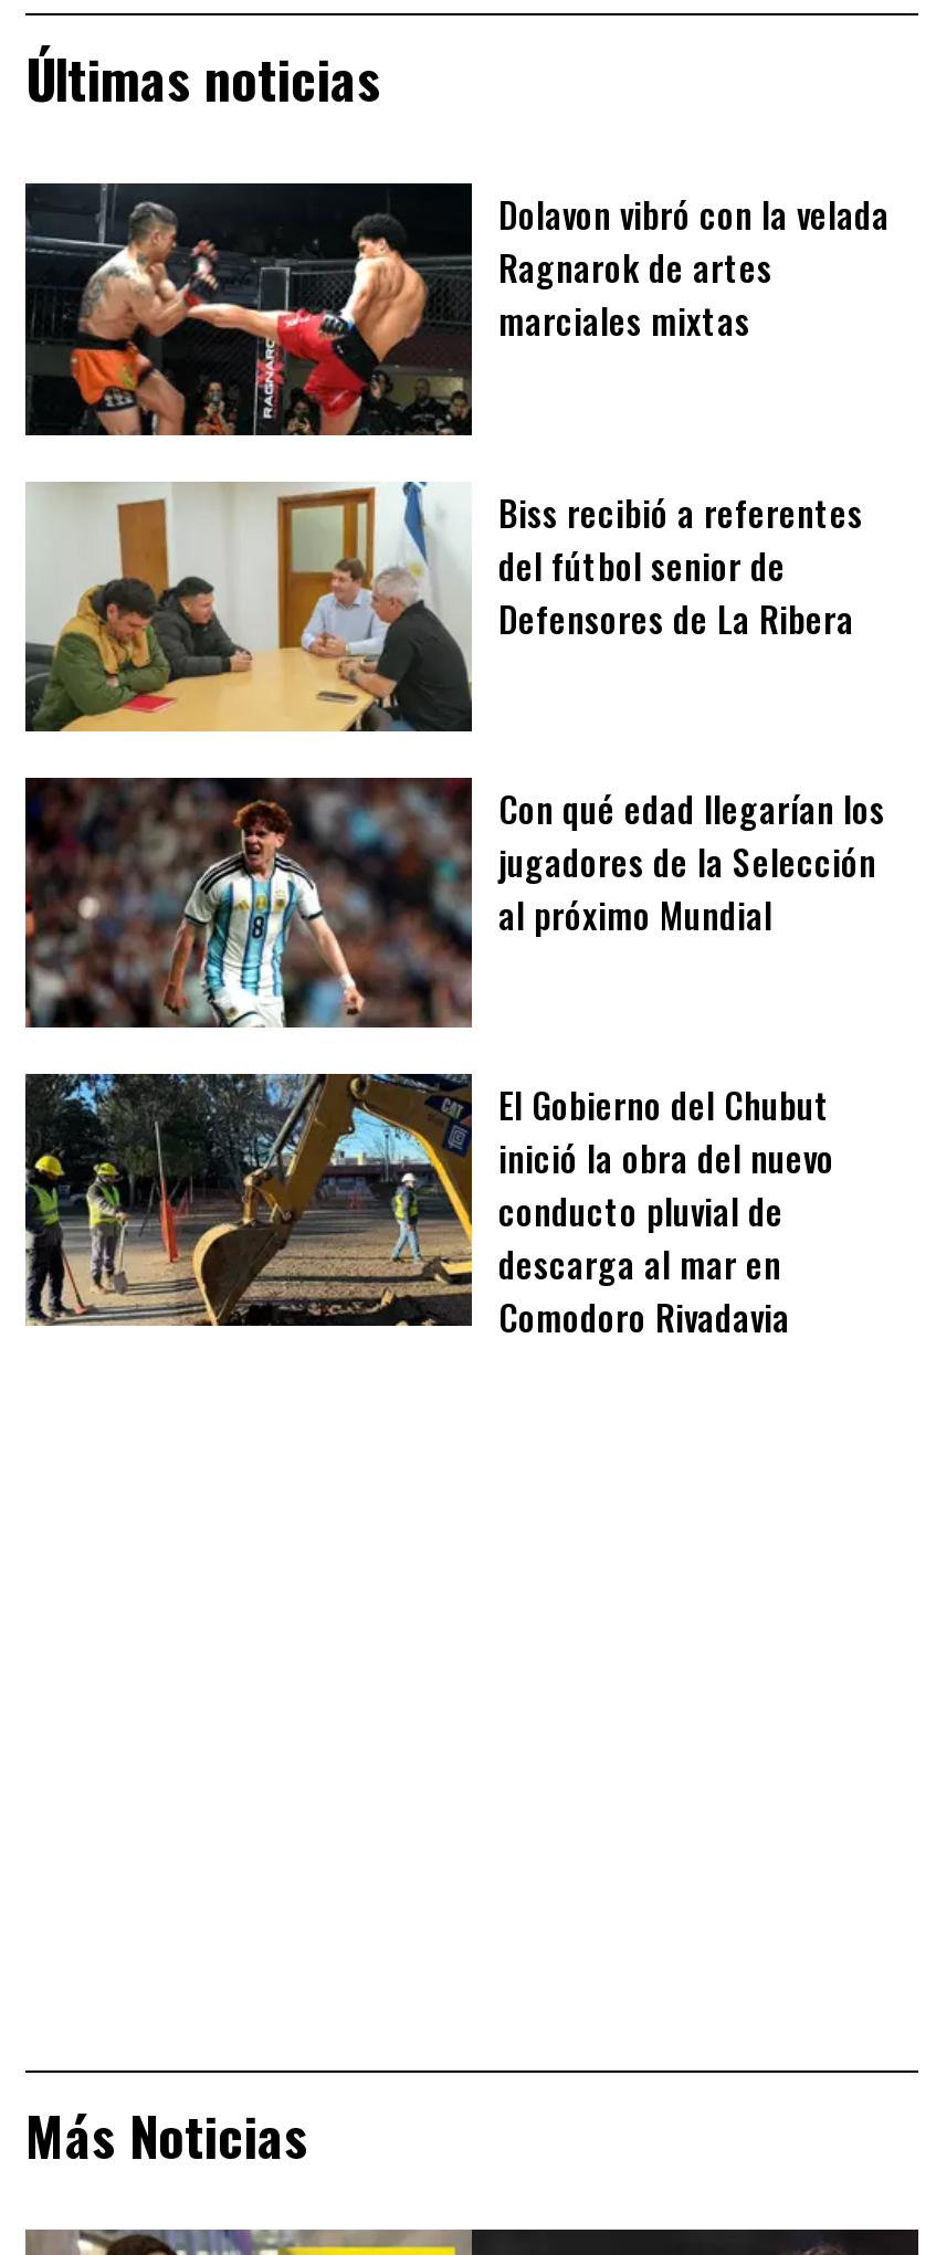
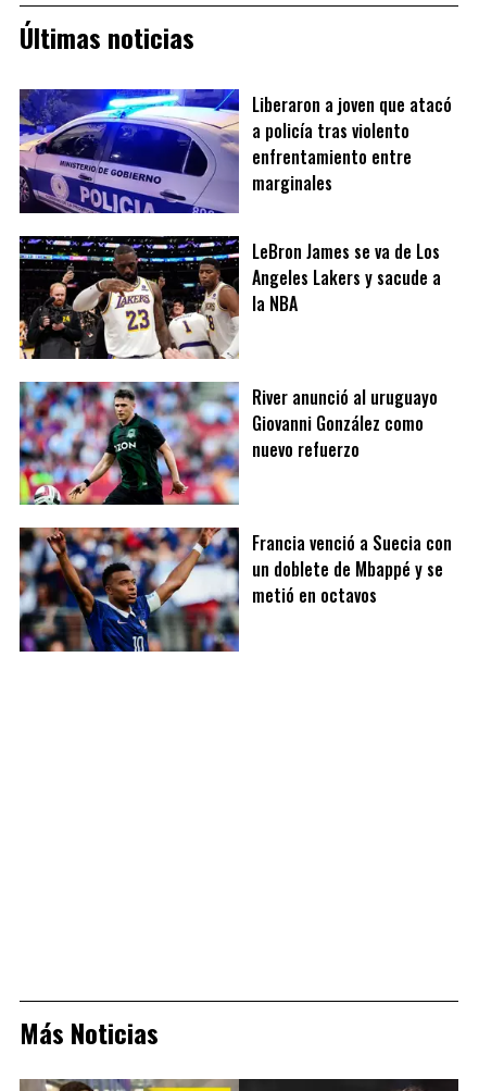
- [image]
- Dolavon vibró con la velada
- Ragnarok de artes
- marciales mixtas
+ [image]
+ Liberaron a joven que atacó
+ a policía tras violento
+ enfrentamiento entre
+ marginales

- [image]
- Biss recibió a referentes
- del fútbol senior de
- Defensores de La Ribera
+ [image]
+ LeBron James se va de Los
+ Angeles Lakers y sacude a
+ la NBA

- [image]
- Con qué edad llegarían los
- jugadores de la Selección
- al próximo Mundial
+ [image]
+ River anunció al uruguayo
+ Giovanni González como
+ nuevo refuerzo

- [image]
- El Gobierno del Chubut
- inició la obra del nuevo
- conducto pluvial de
- descarga al mar en
- Comodoro Rivadavia
+ [image]
+ Francia venció a Suecia con
+ un doblete de Mbappé y se
+ metió en octavos
